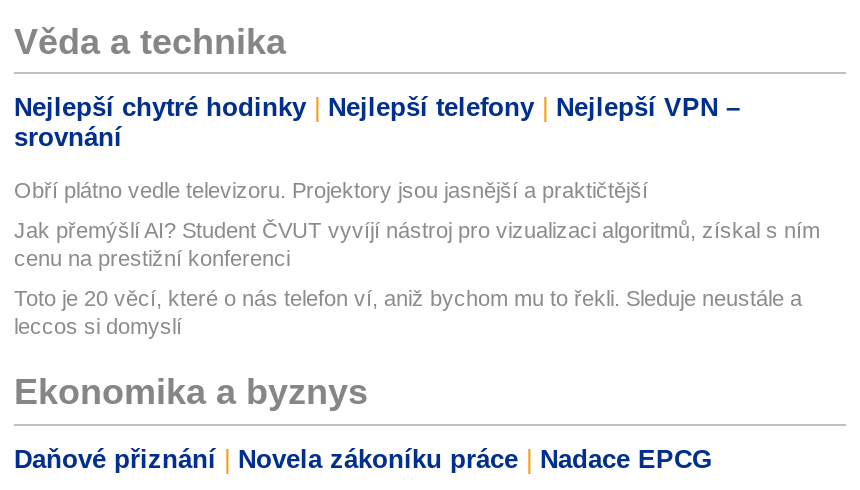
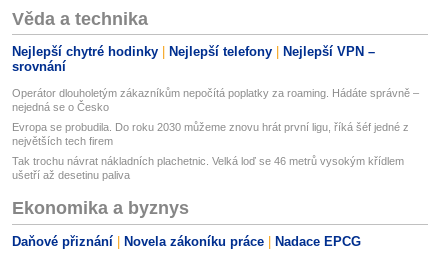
- Obří plátno vedle televizoru. Projektory jsou jasnější a praktičtější
+ Operátor dlouholetým zákazníkům nepočítá poplatky za roaming. Hádáte správně –
+ nejedná se o Česko

- Jak přemýšlí AI? Student ČVUT vyvíjí nástroj pro vizualizaci algoritmů, získal s ním
- cenu na prestižní konferenci
+ Evropa se probudila. Do roku 2030 můžeme znovu hrát první ligu, říká šéf jedné z
+ největších tech firem

- Toto je 20 věcí, které o nás telefon ví, aniž bychom mu to řekli. Sleduje neustále a
- leccos si domyslí
+ Tak trochu návrat nákladních plachetnic. Velká loď se 46 metrů vysokým křídlem
+ ušetří až desetinu paliva
